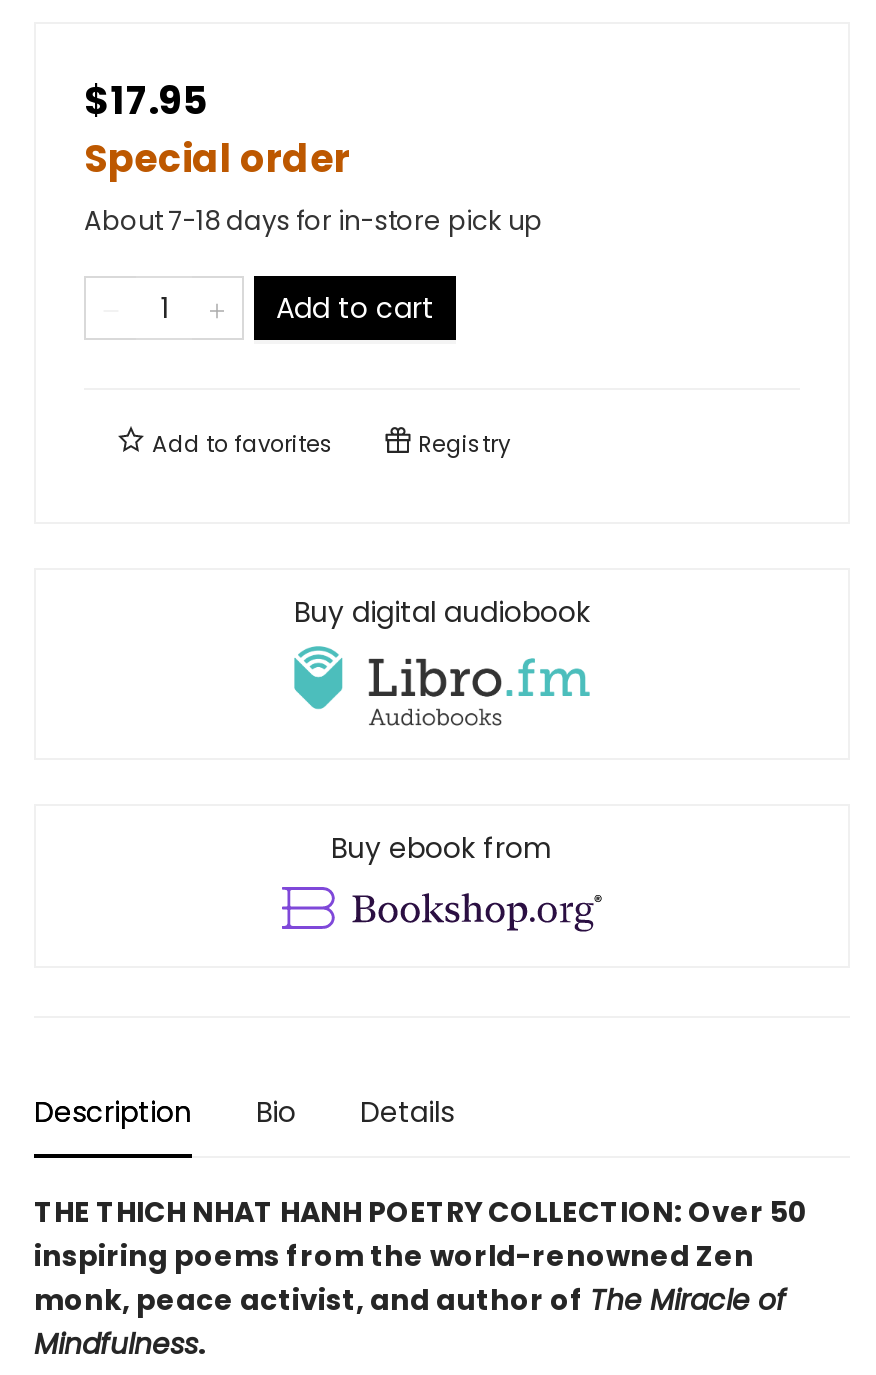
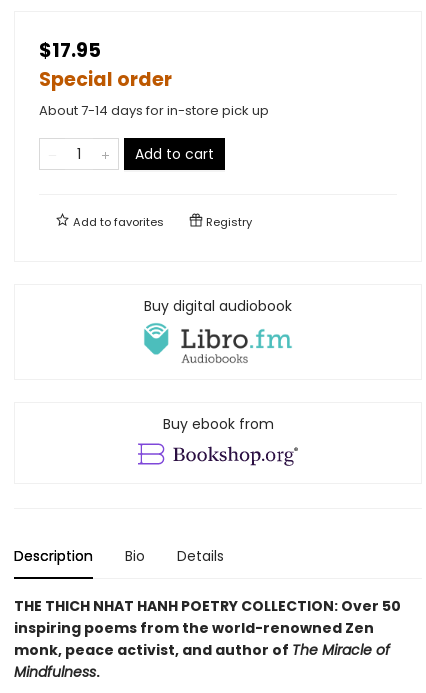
- About 7-18 days for in-store pick up
+ About 7-14 days for in-store pick up
